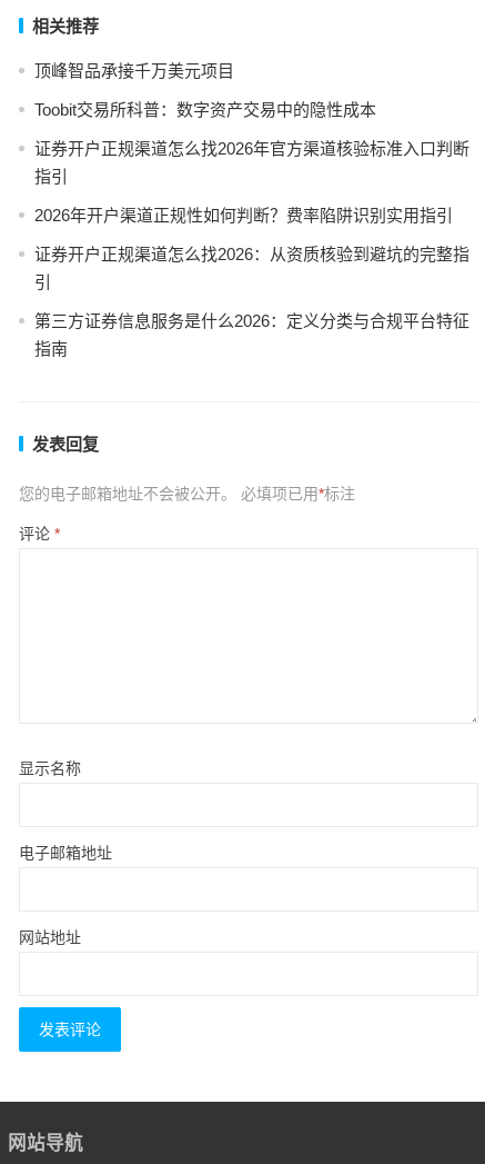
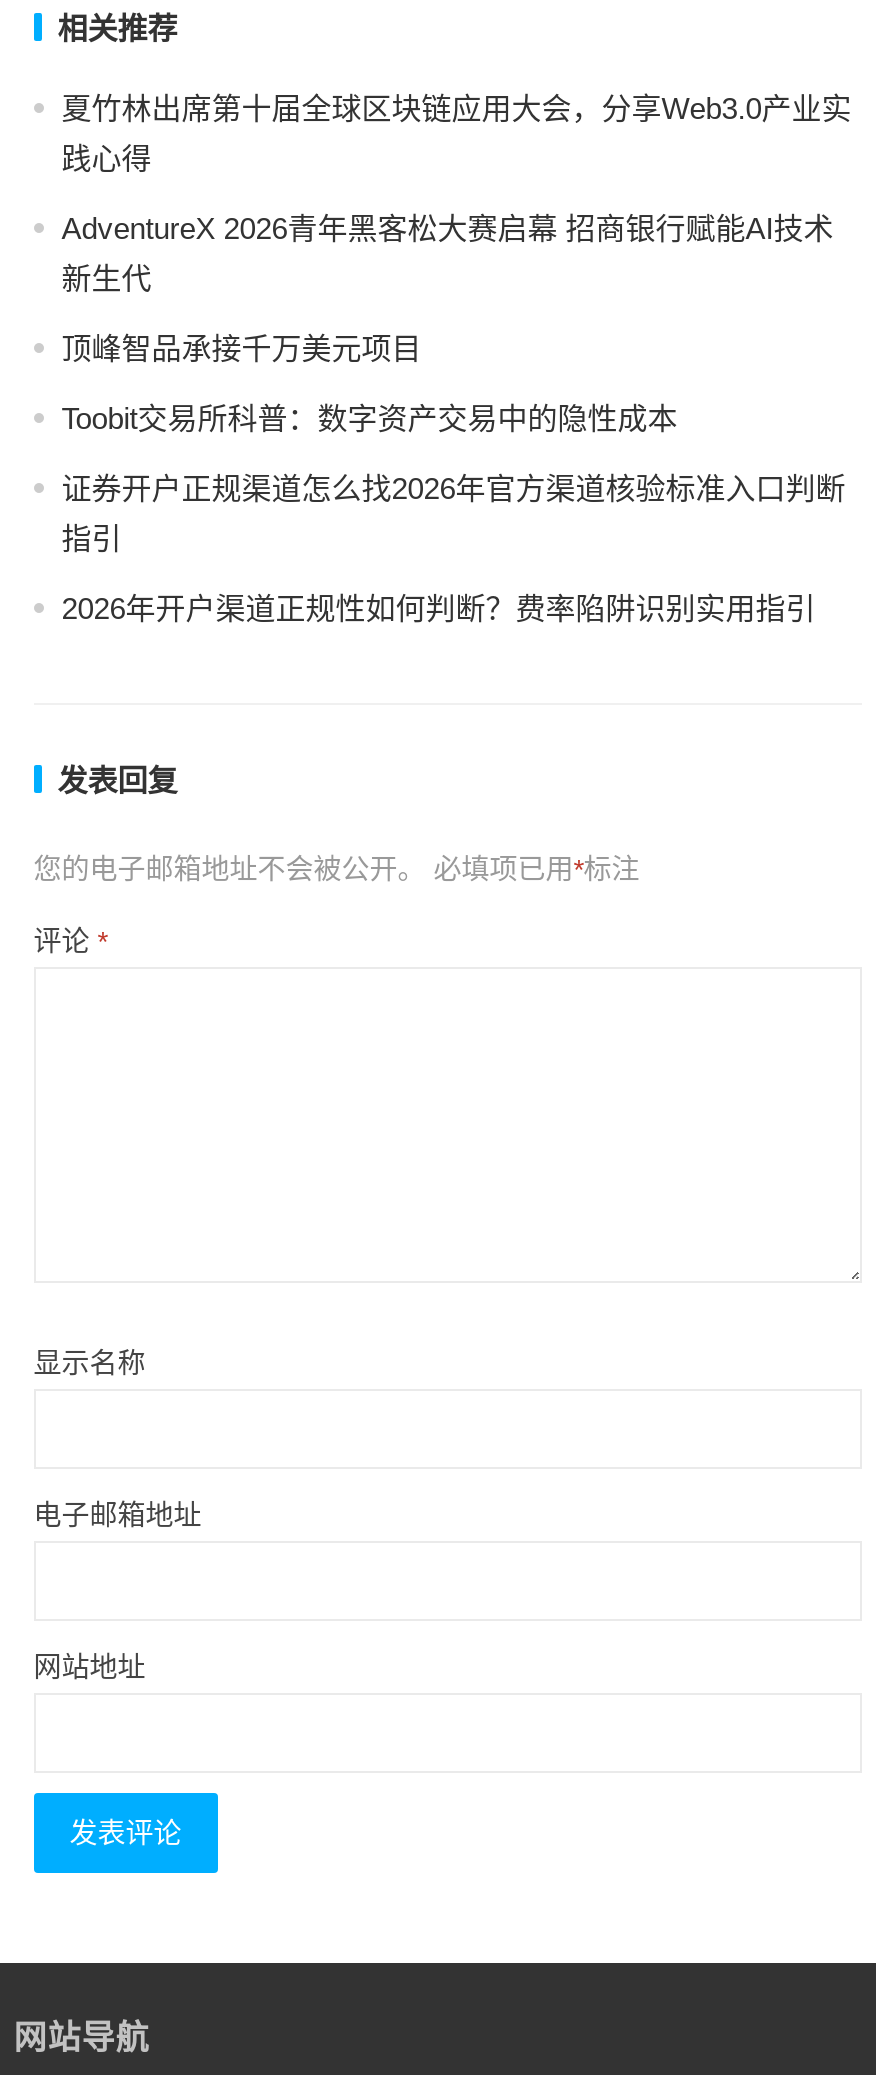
+ 夏竹林出席第十届全球区块链应用大会，分享Web3.0产业实
+ 践心得
+ AdventureX 2026青年黑客松大赛启幕 招商银行赋能AI技术
+ 新生代

moved down: 顶峰智品承接千万美元项目 | Toobit交易所科普：数字资产交易中的隐性成本 | 证券开户正规渠道怎么找2026年官方渠道核验标准入口判断 | 指引 | 2026年开户渠道正规性如何判断？费率陷阱识别实用指引

- 证券开户正规渠道怎么找2026：从资质核验到避坑的完整指
- 引
- 第三方证券信息服务是什么2026：定义分类与合规平台特征
- 指南
